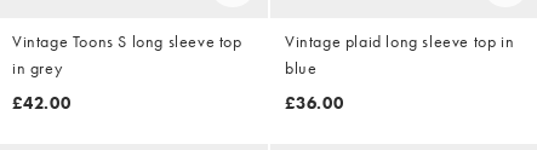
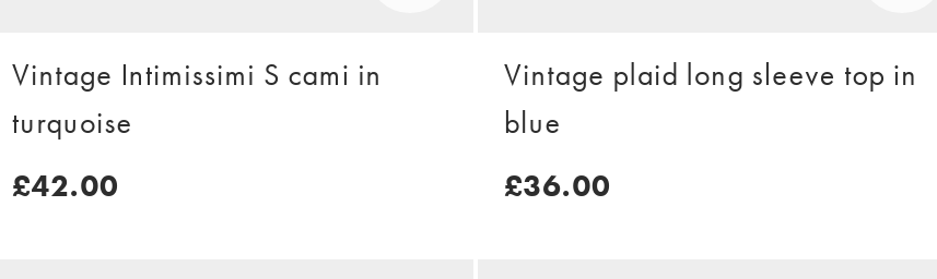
- Vintage Toons S long sleeve top
- in grey
+ Vintage Intimissimi S cami in
+ turquoise
